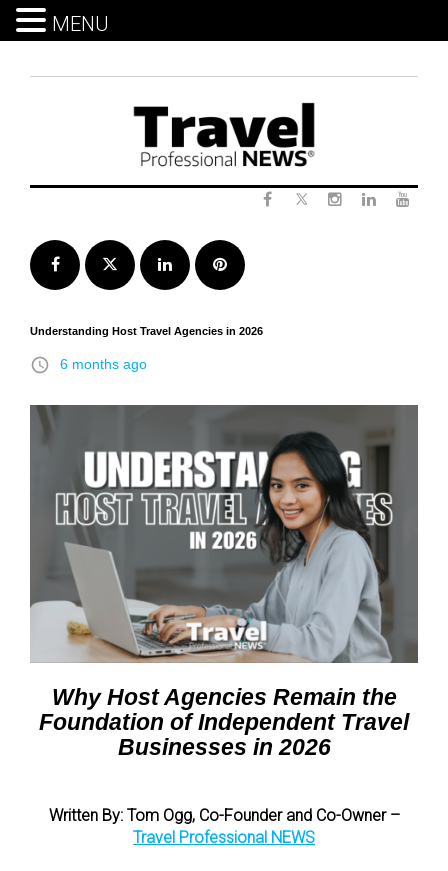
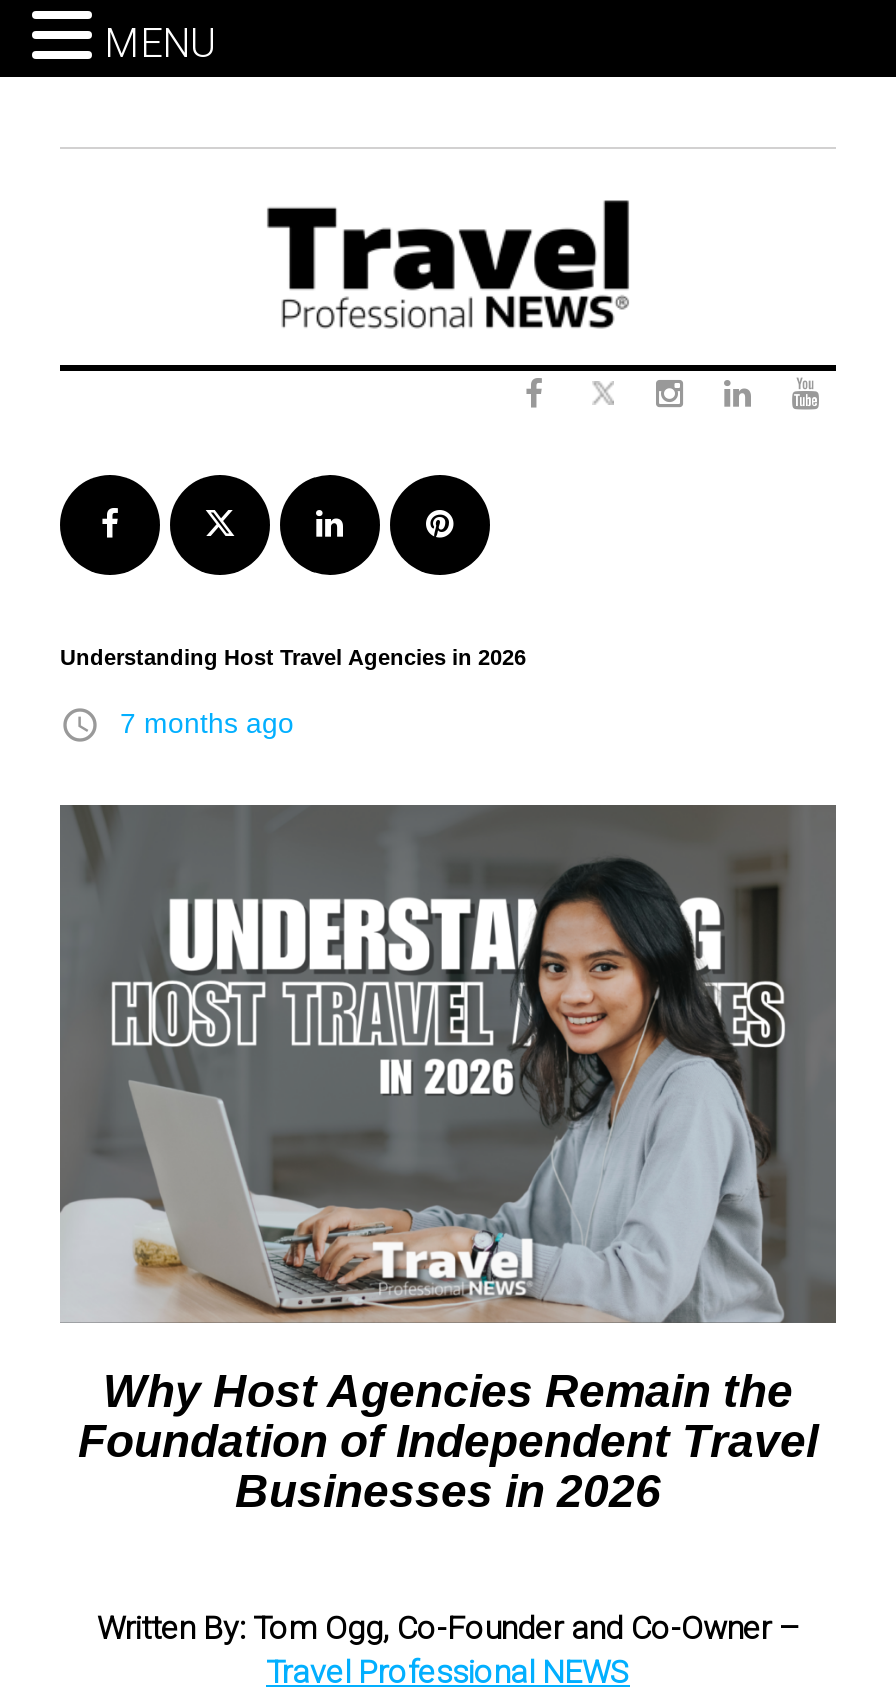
- 6 months ago
+ 7 months ago
